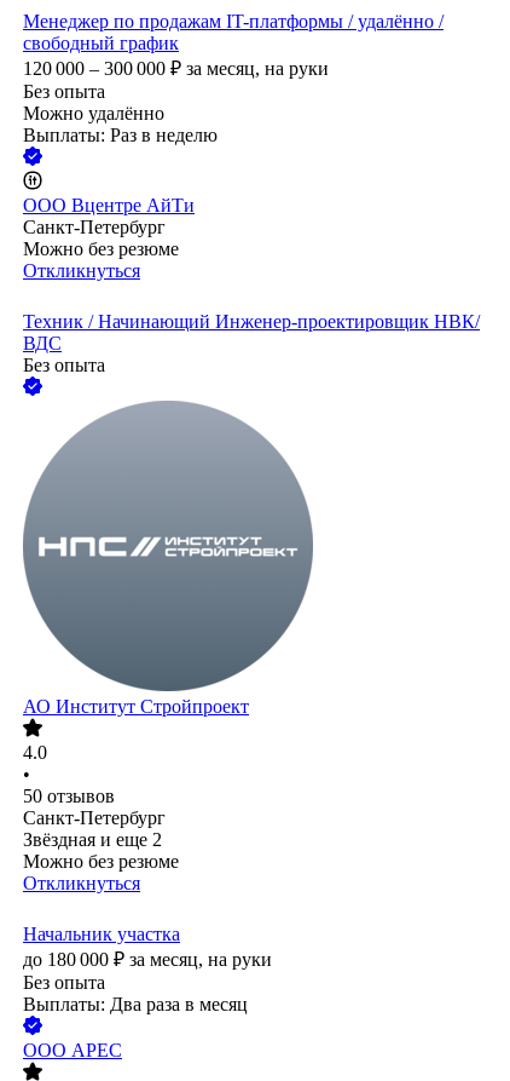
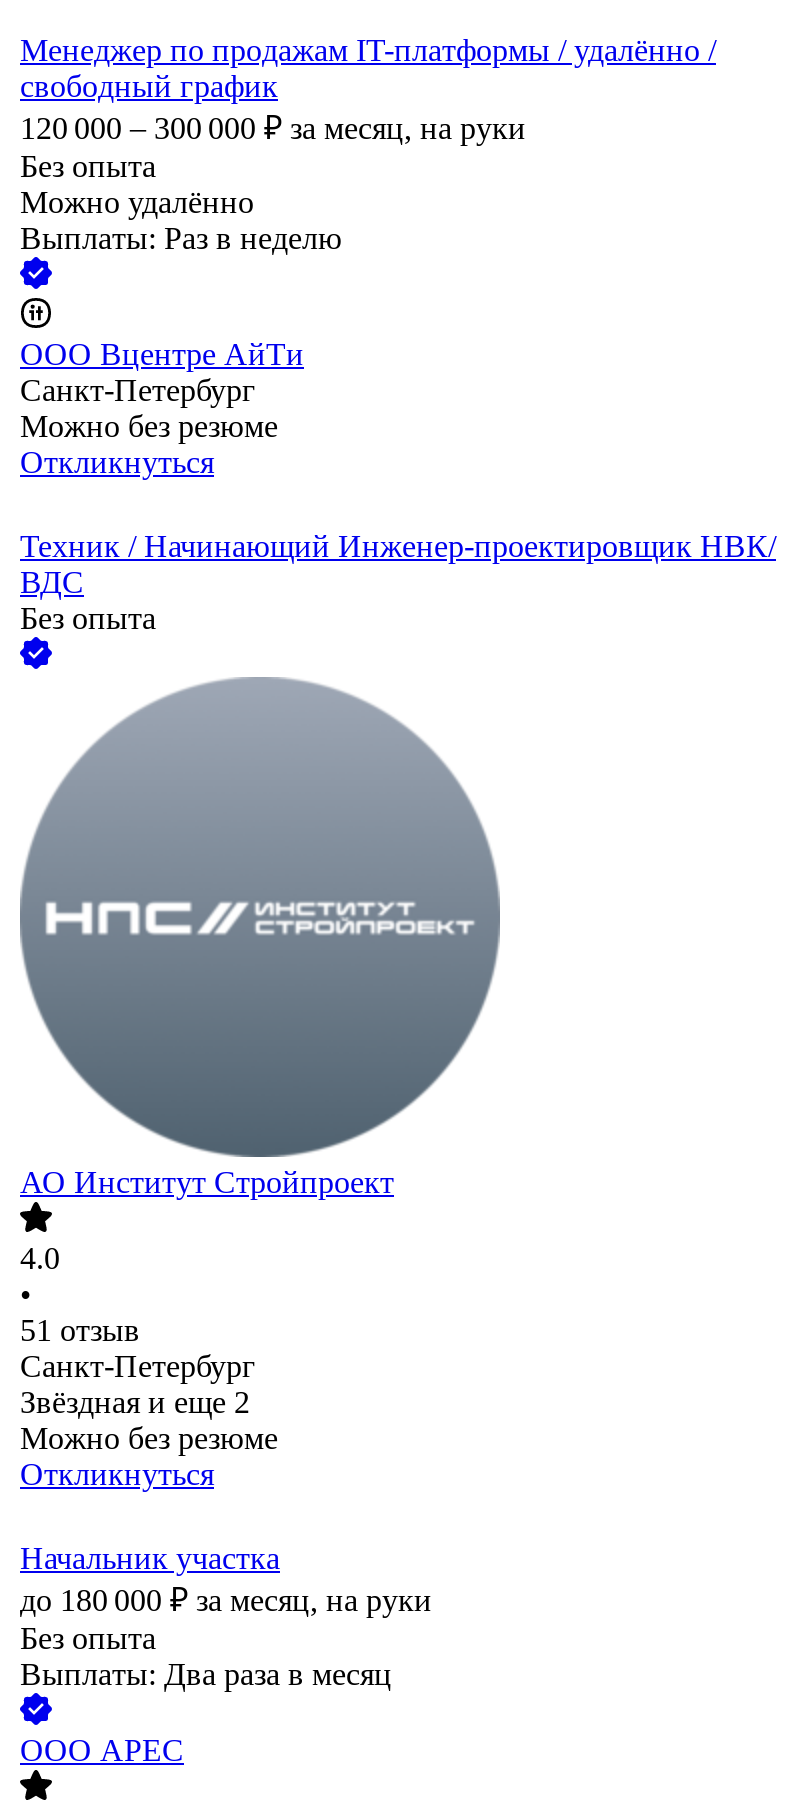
- 50 отзывов
+ 51 отзыв
